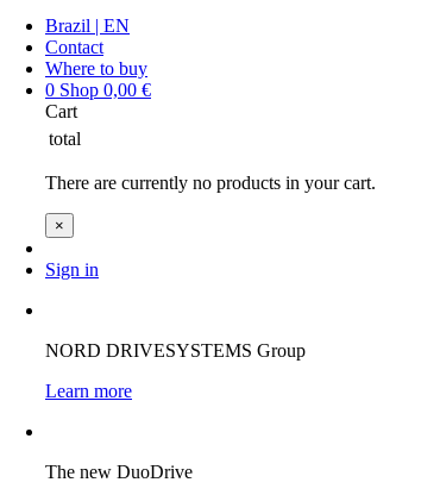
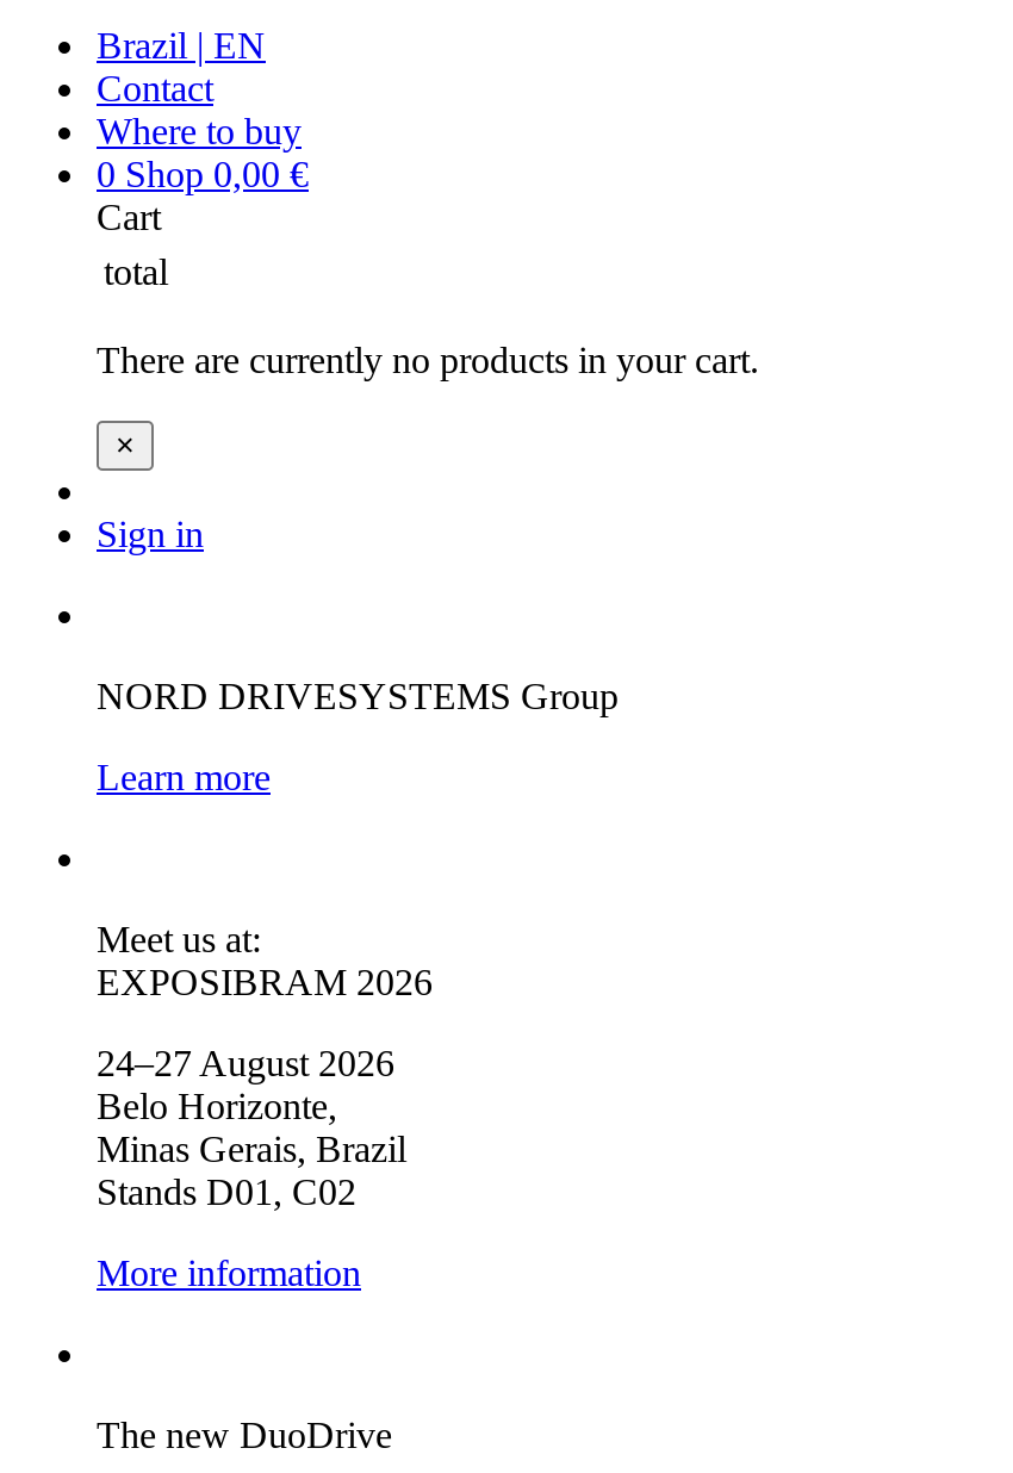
+ Meet us at:
+ EXPOSIBRAM 2026
+ 24–27 August 2026
+ Belo Horizonte,
+ Minas Gerais, Brazil
+ Stands D01, C02
+ More information
